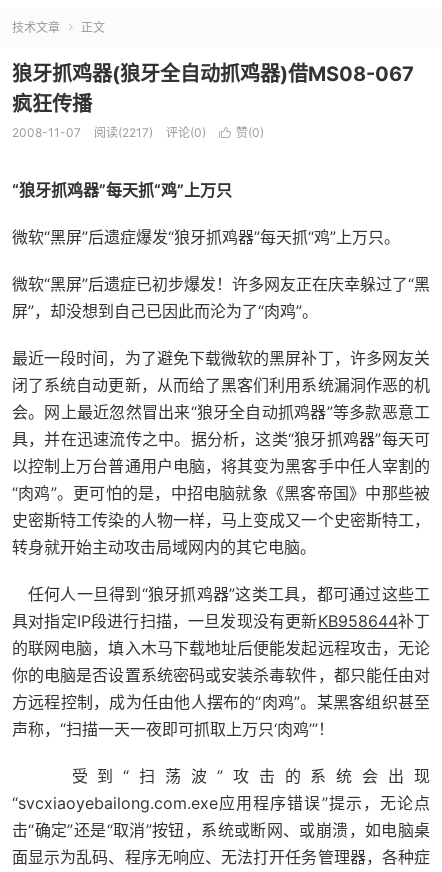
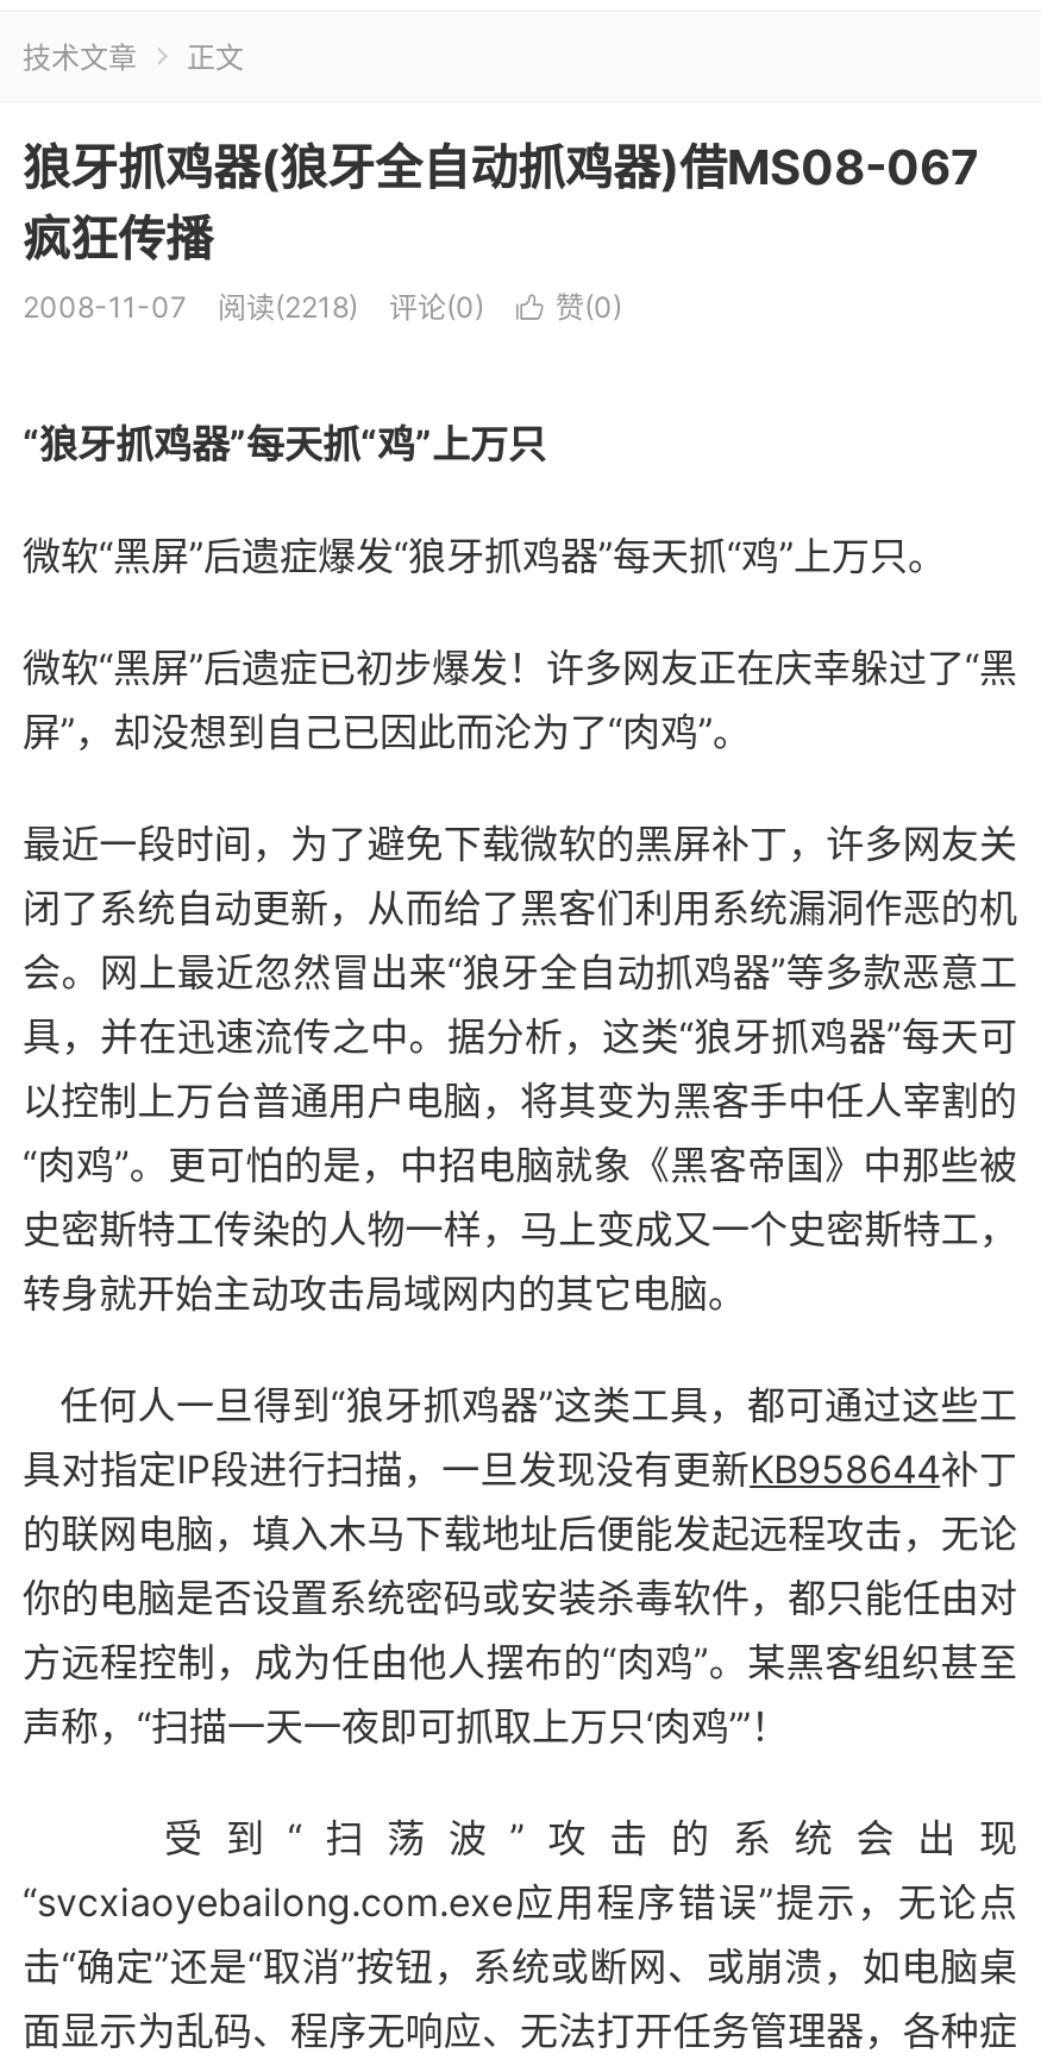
- 阅读(2217)
+ 阅读(2218)
